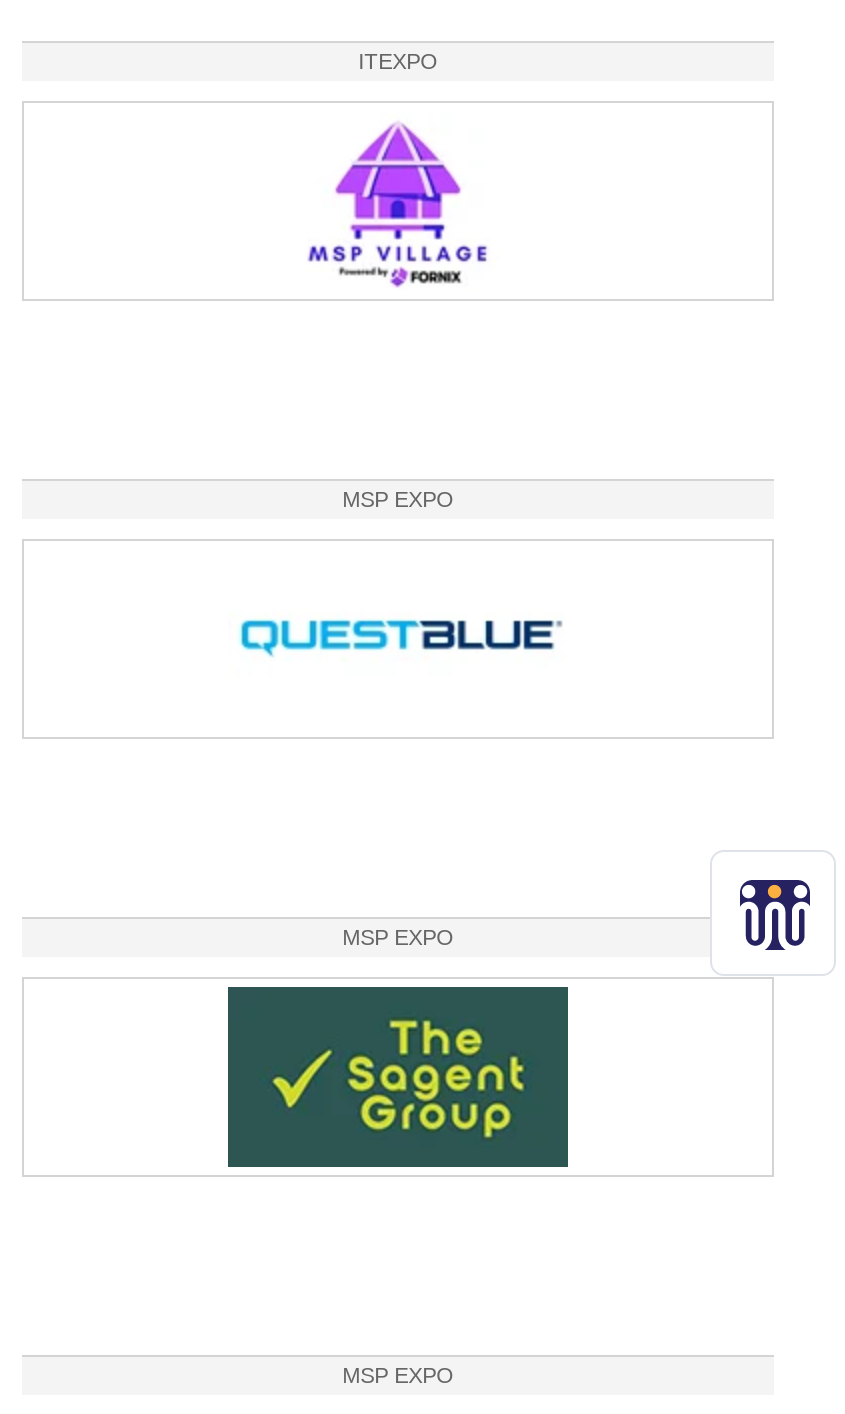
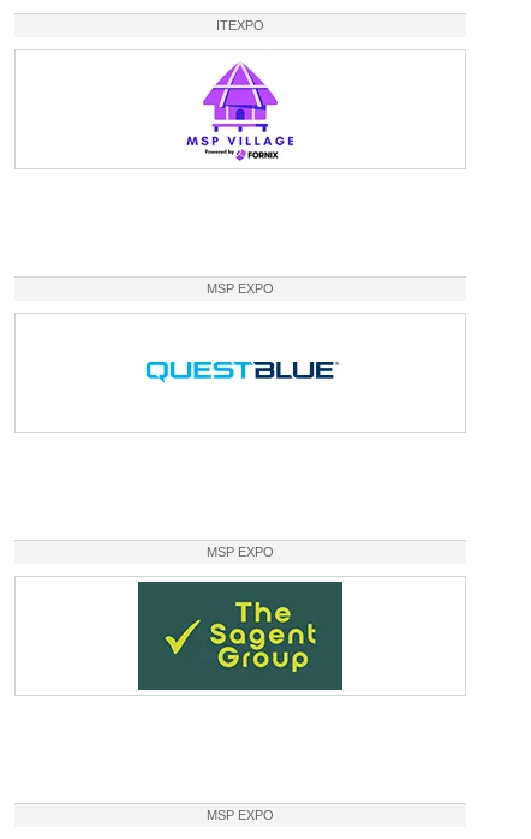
- [image]
